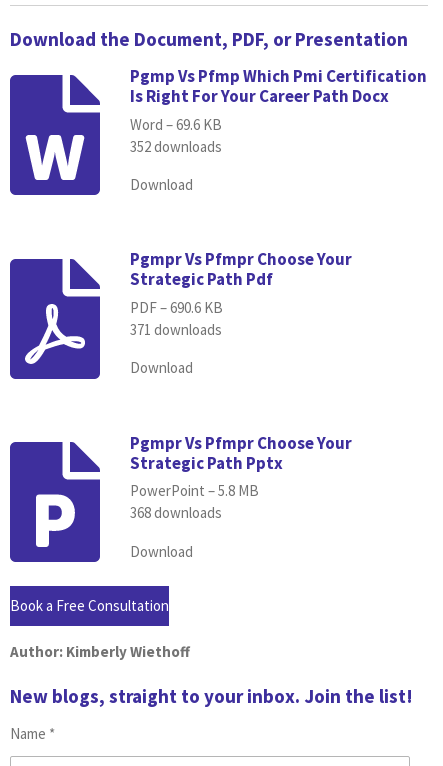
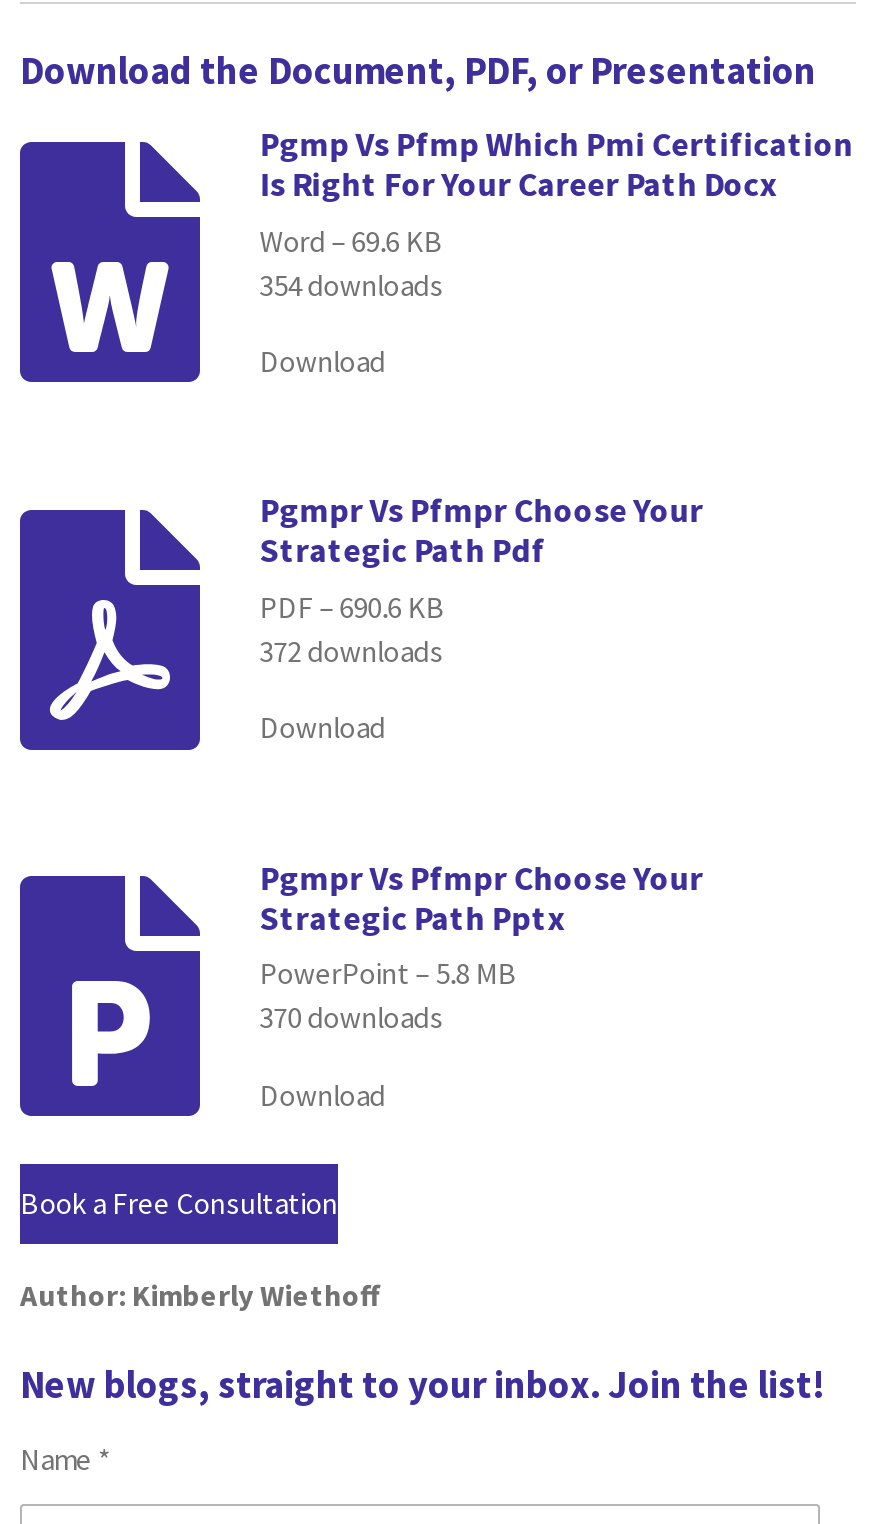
- 352 downloads
+ 354 downloads

- 371 downloads
+ 372 downloads

- 368 downloads
+ 370 downloads
